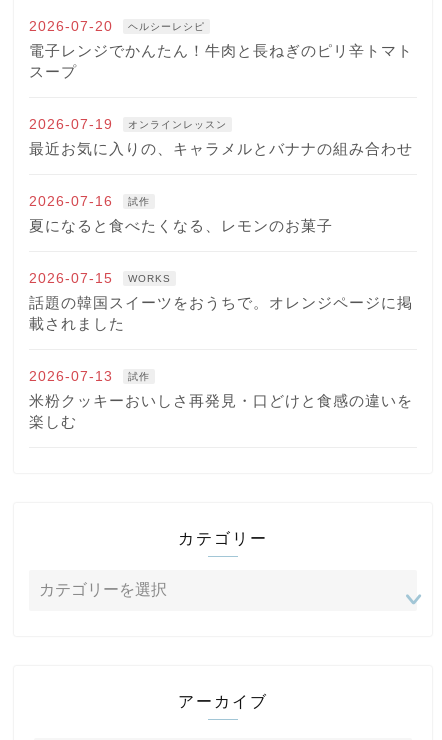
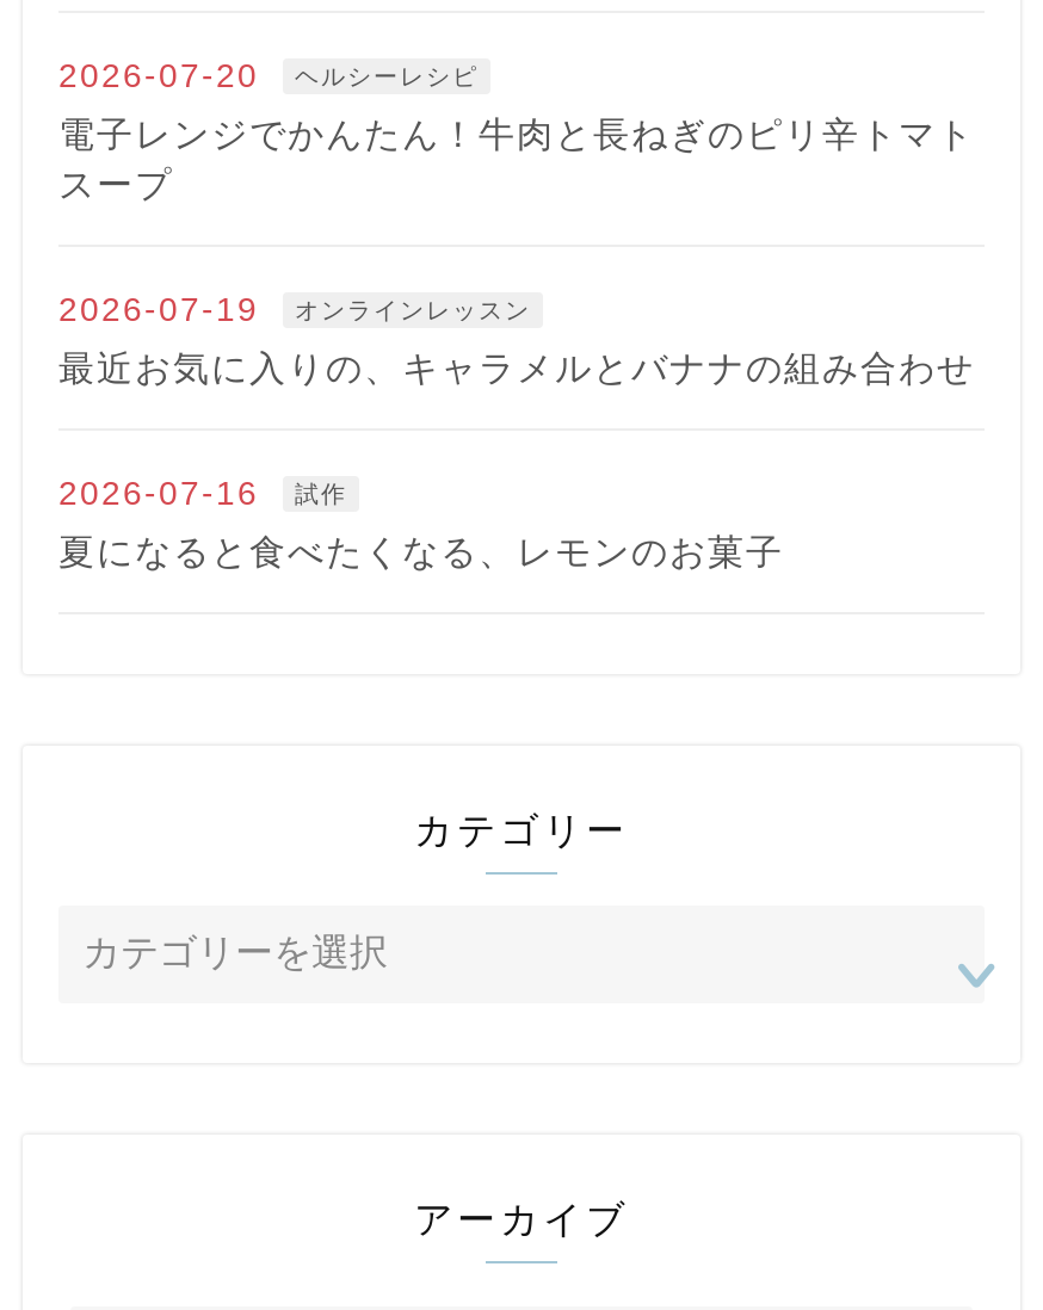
- 2026-07-15
- WORKS
- 話題の韓国スイーツをおうちで。オレンジページに掲
- 載されました
- 2026-07-13
- 試作
- 米粉クッキーおいしさ再発見・口どけと食感の違いを
- 楽しむ
